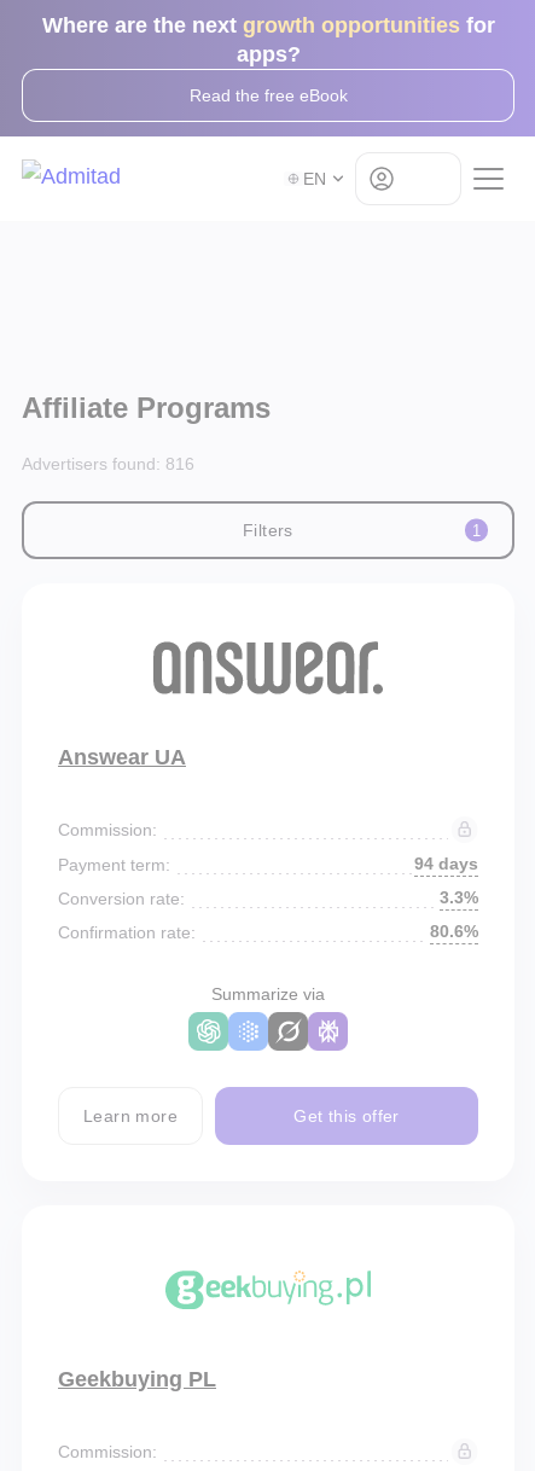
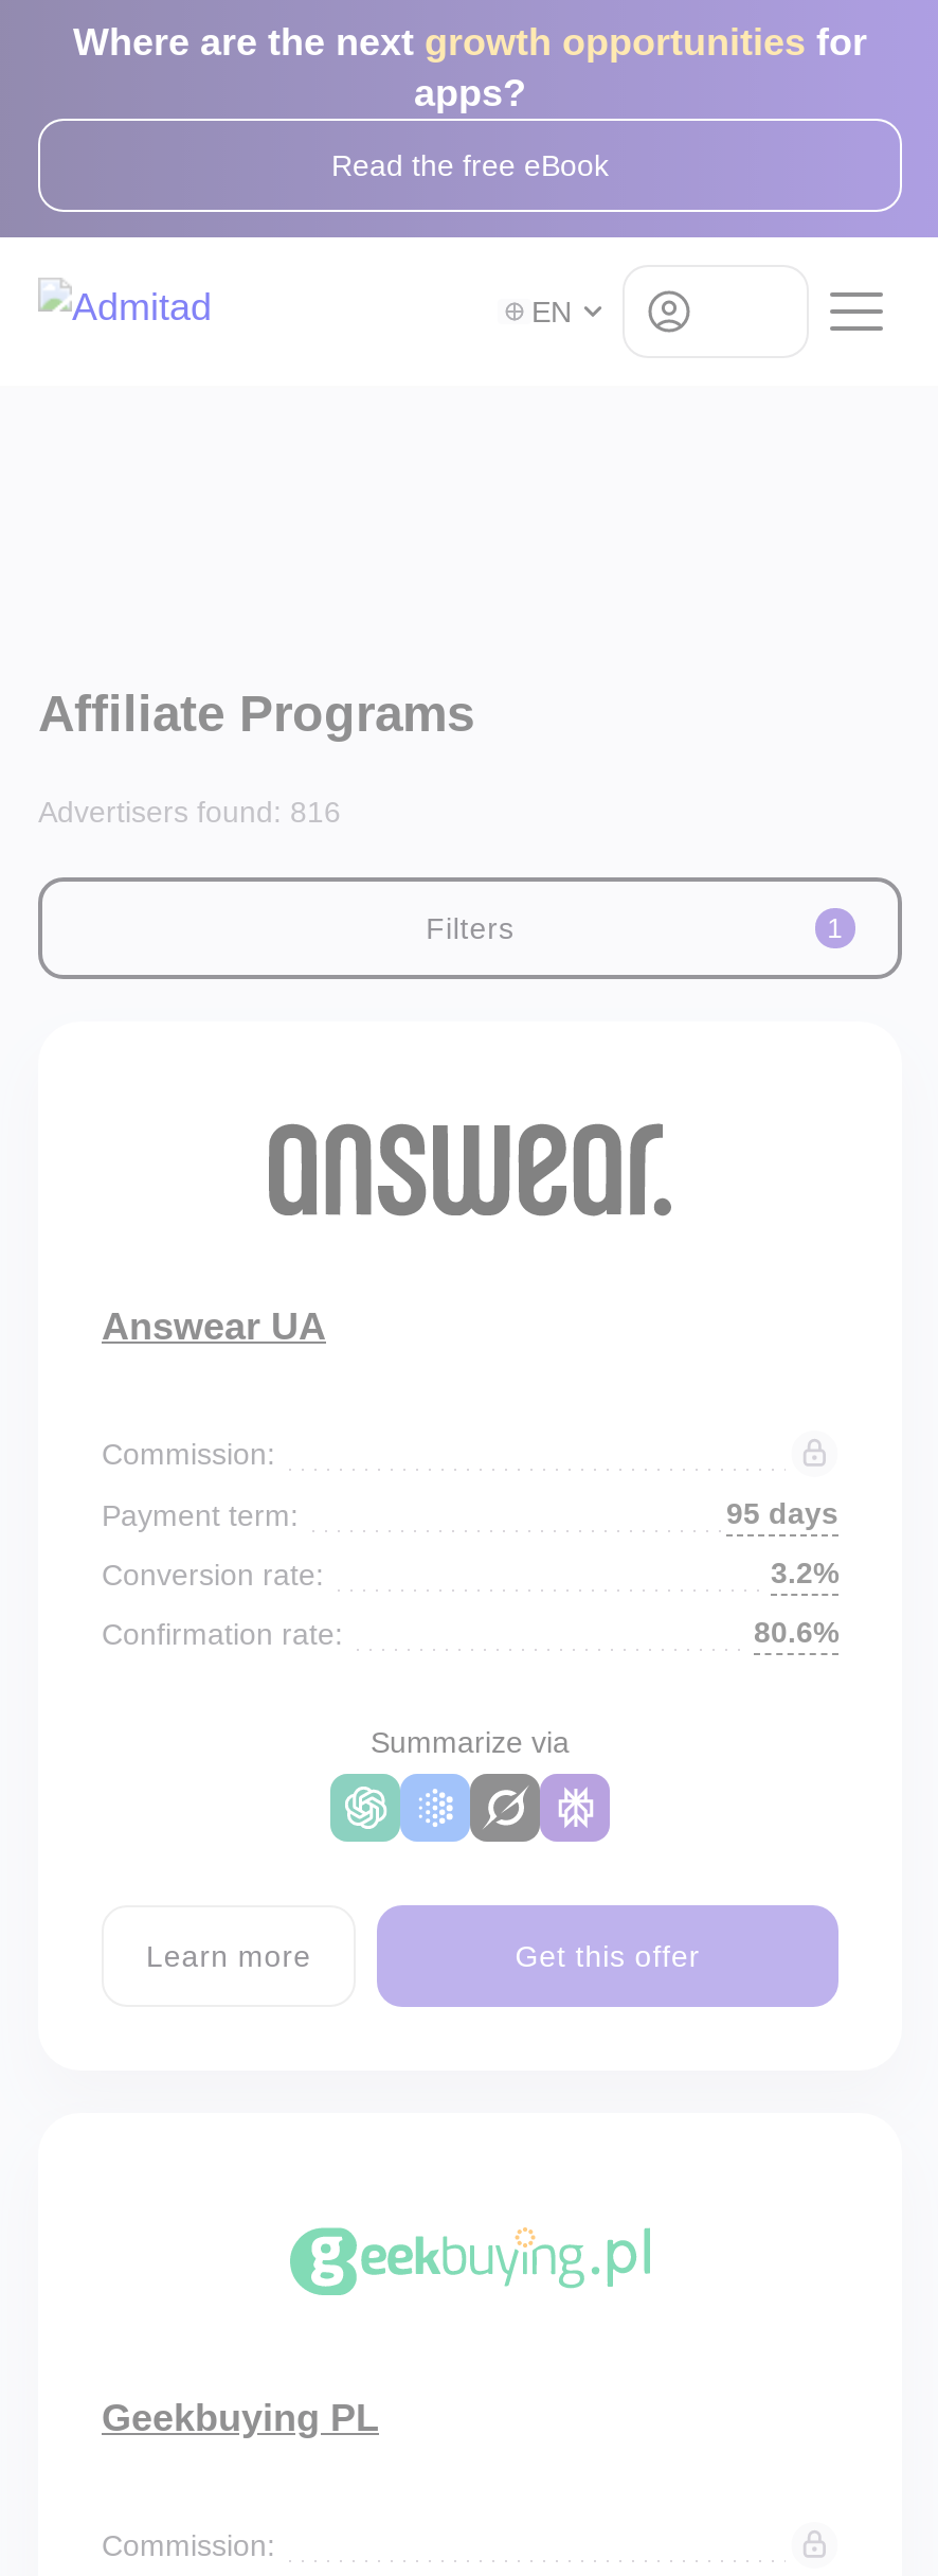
- 94 days
+ 95 days

- 3.3%
+ 3.2%
